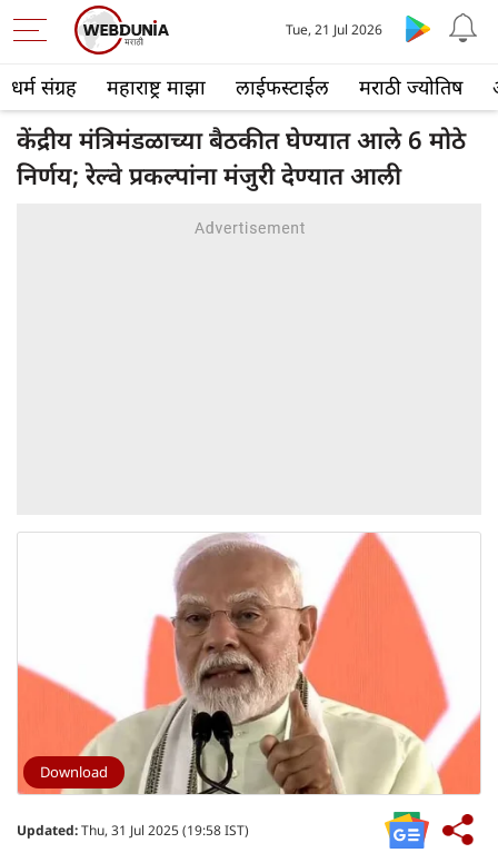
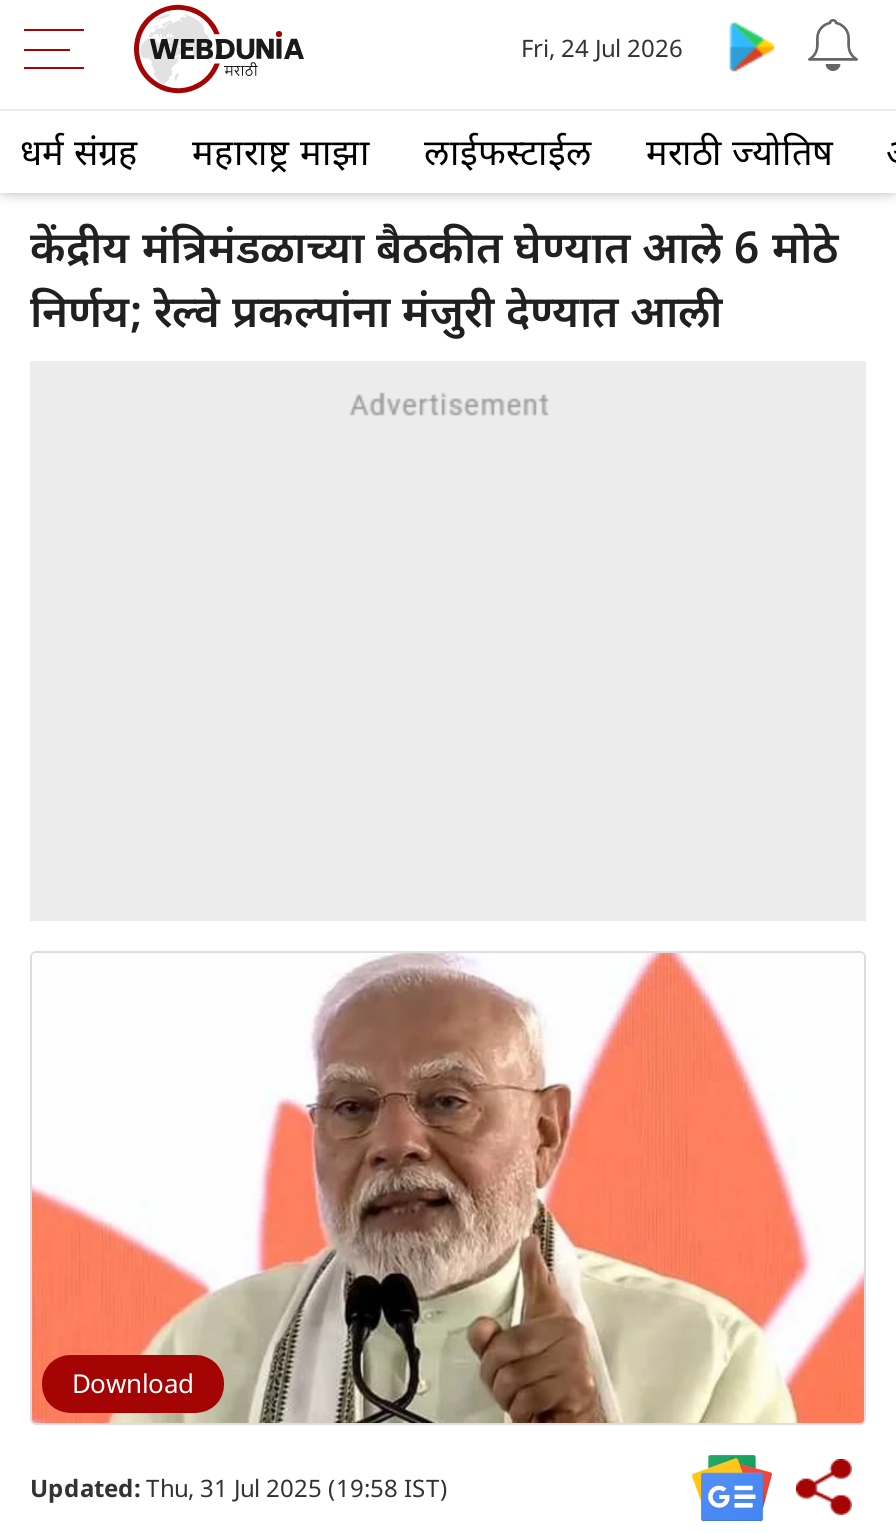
- Tue, 21 Jul 2026
+ Fri, 24 Jul 2026
